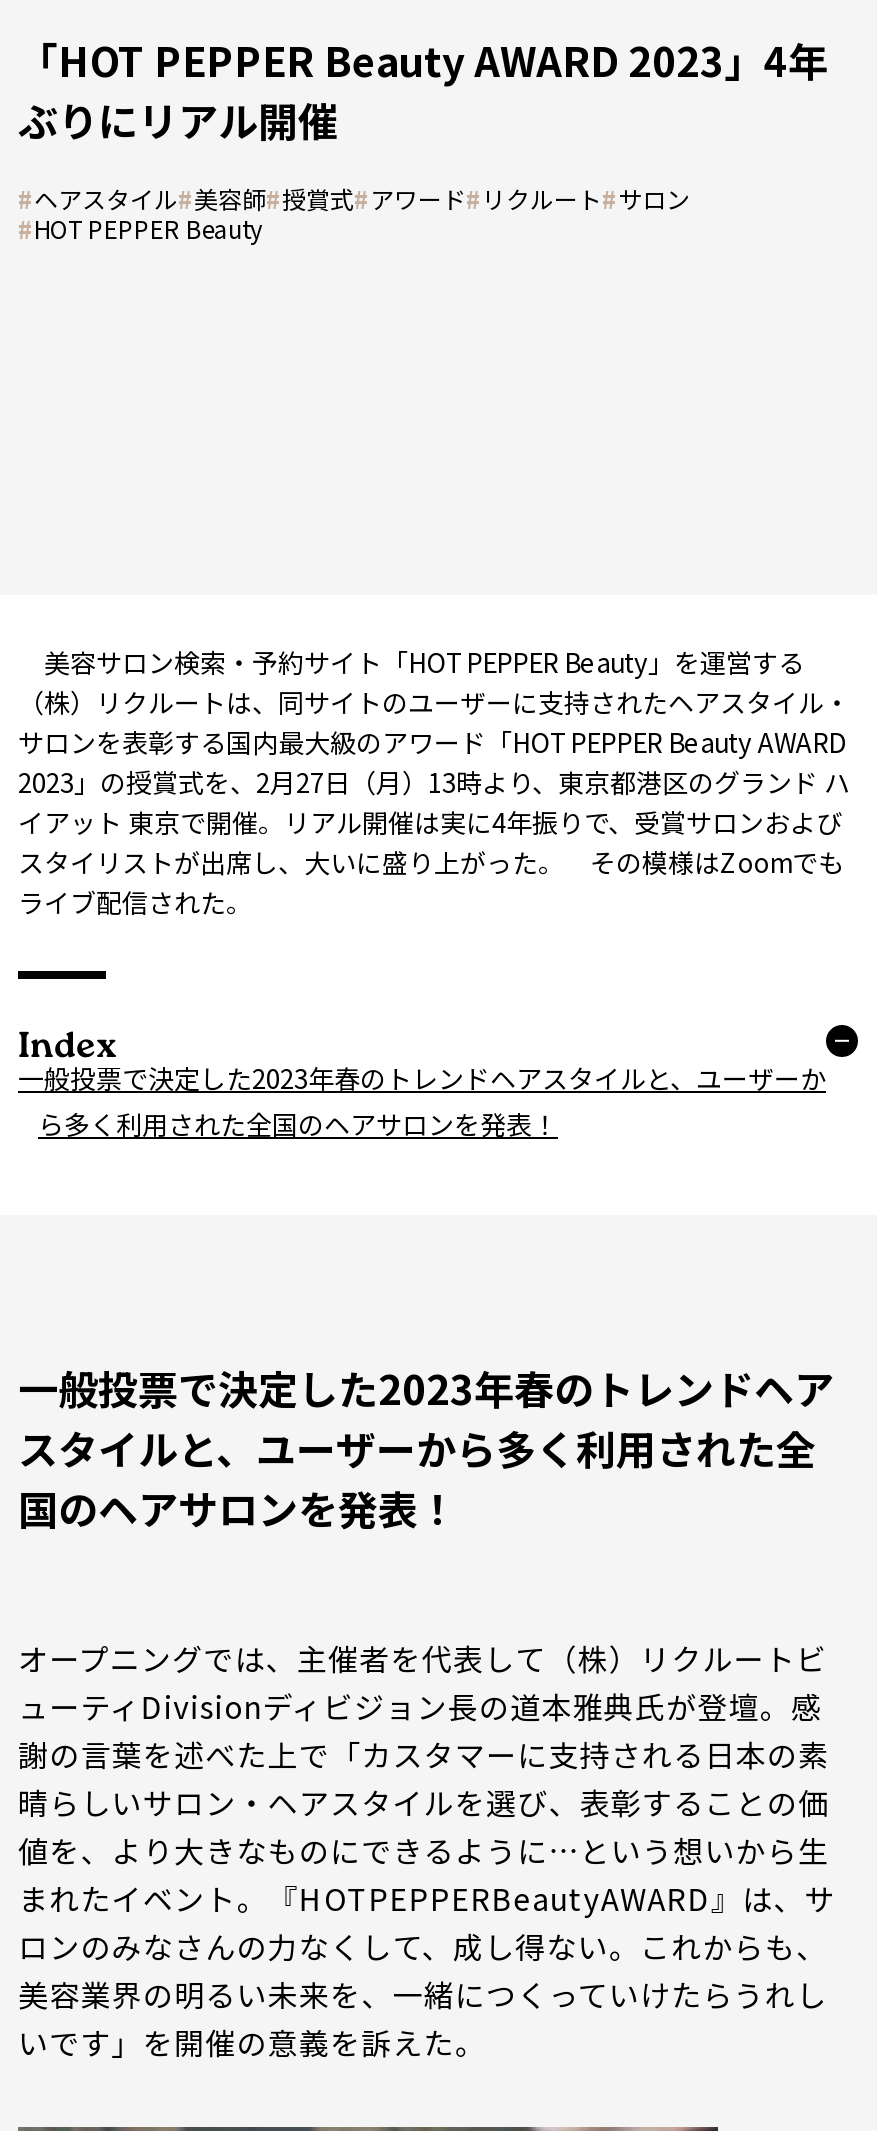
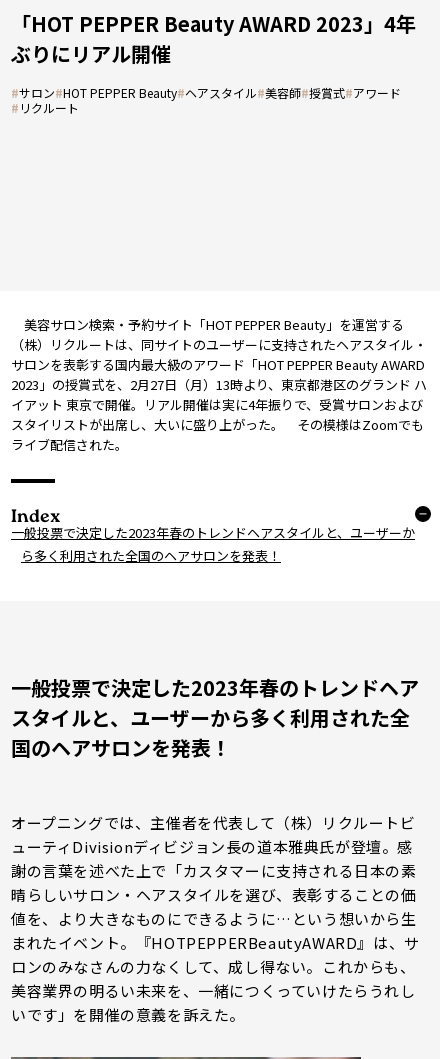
- #ヘアスタイル#美容師#授賞式#アワード#リクルート#サロン
- #HOT PEPPER Beauty
+ #サロン#HOT PEPPER Beauty #ヘアスタイル#美容師#授賞式#アワード
+ #リクルート
